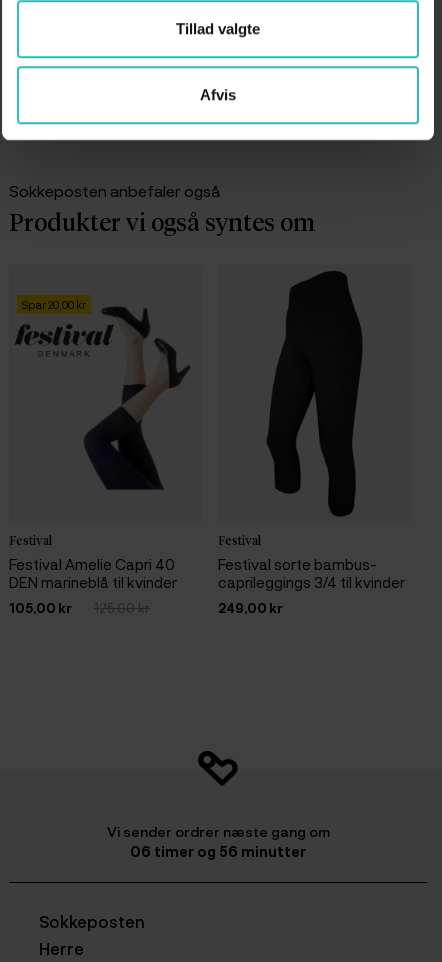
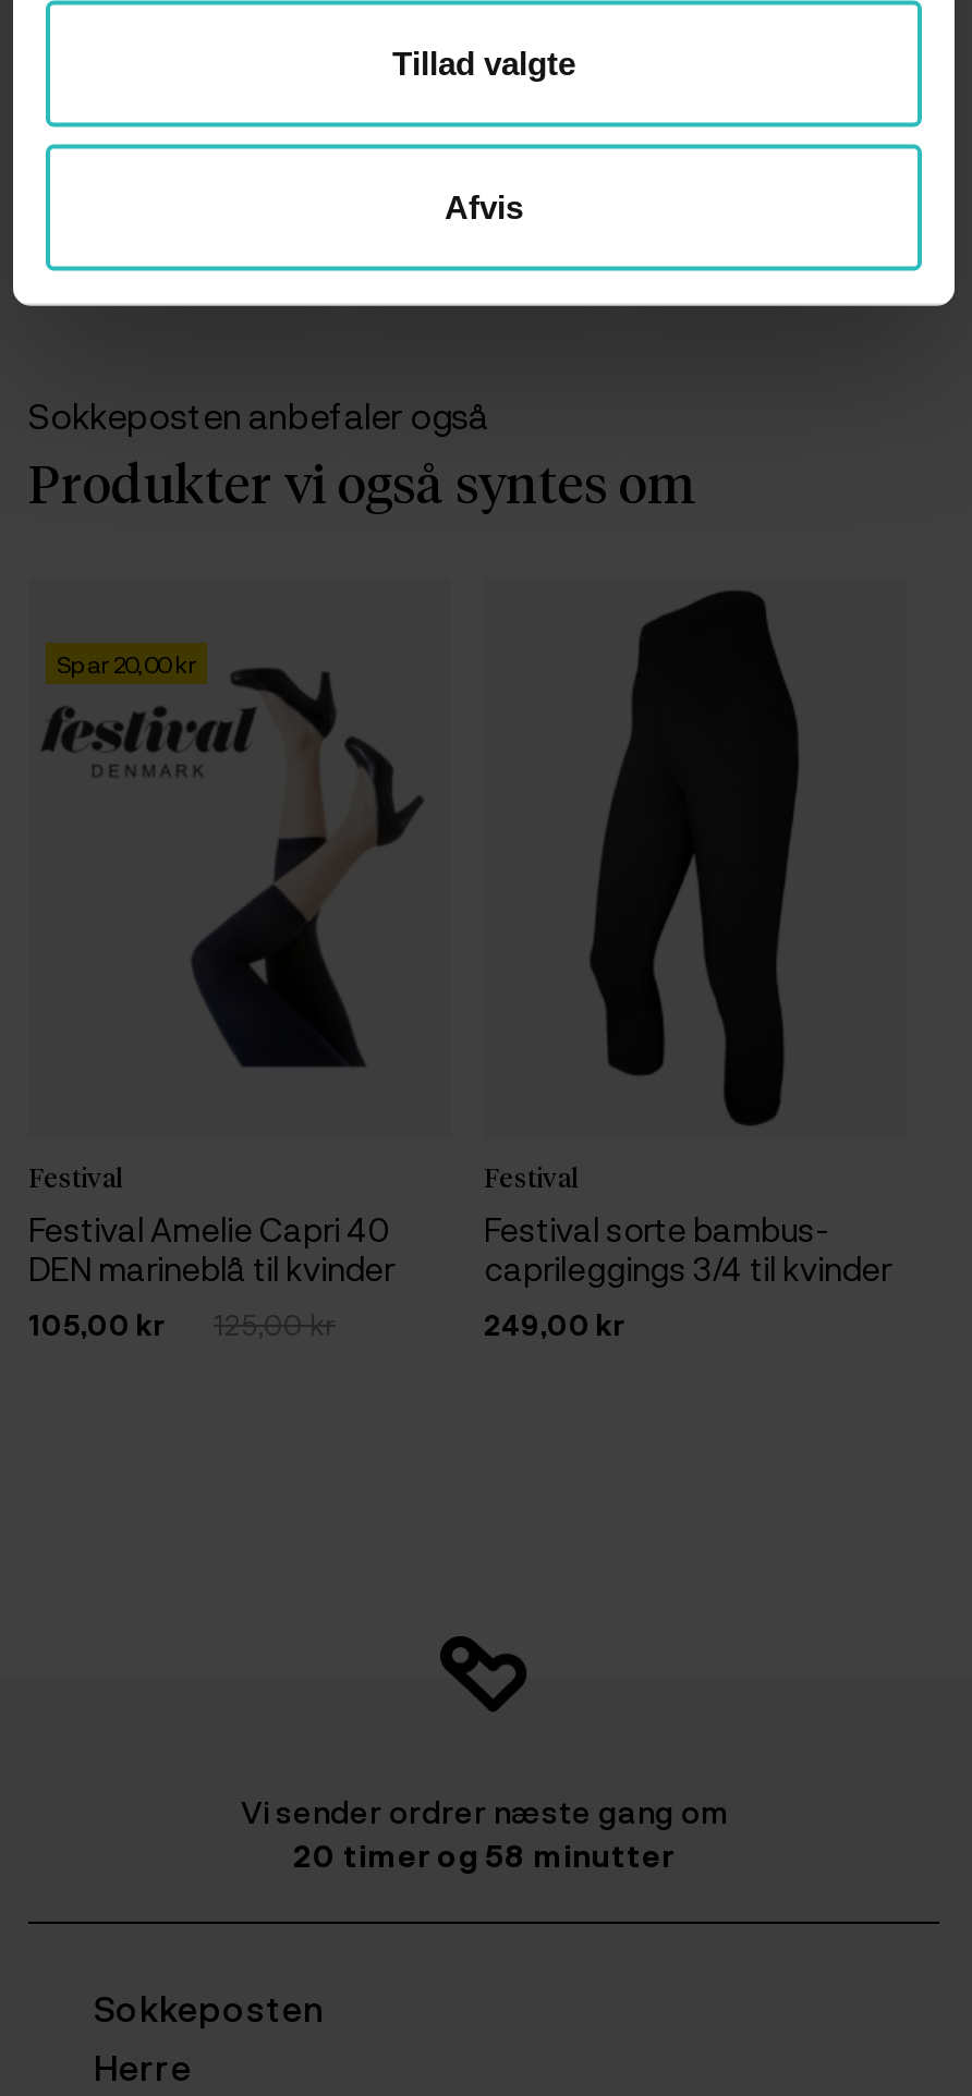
- 06 timer og 56 minutter
+ 20 timer og 58 minutter
